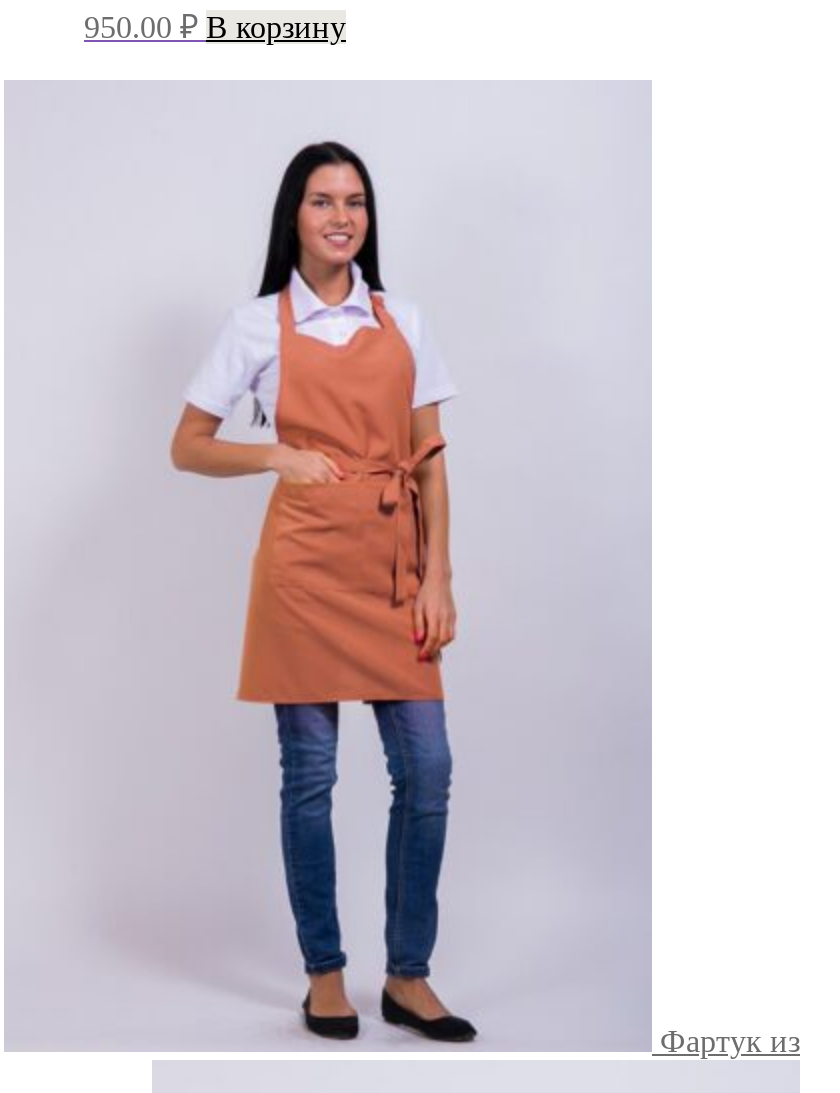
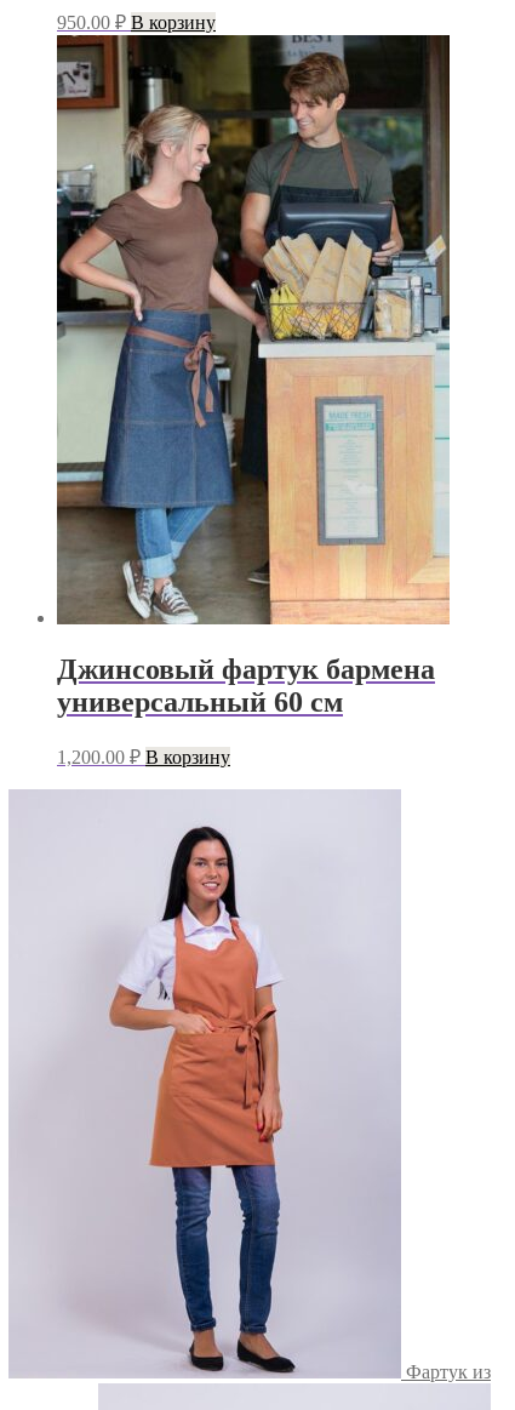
+ [image]
+ Джинсовый фартук бармена
+ универсальный 60 см
+ 1,200.00 ₽ В корзину
